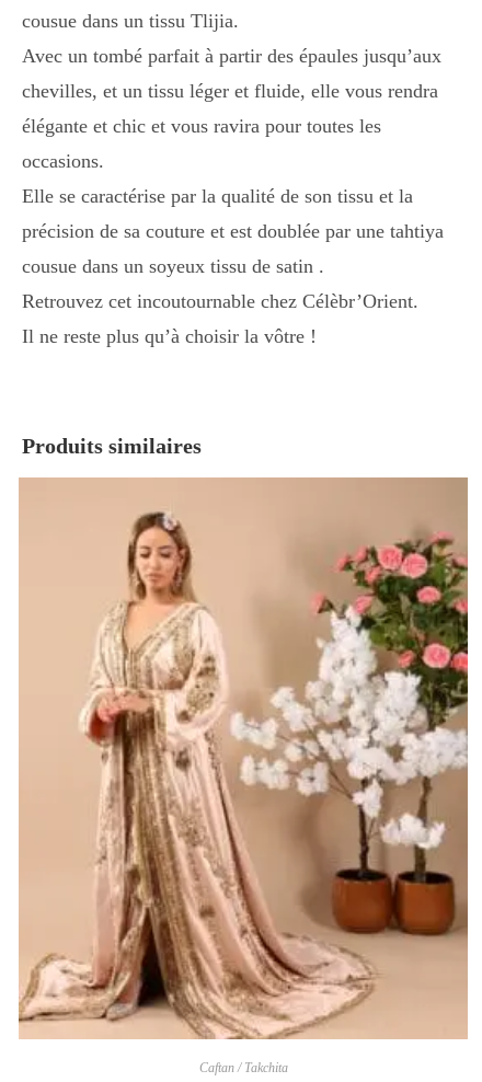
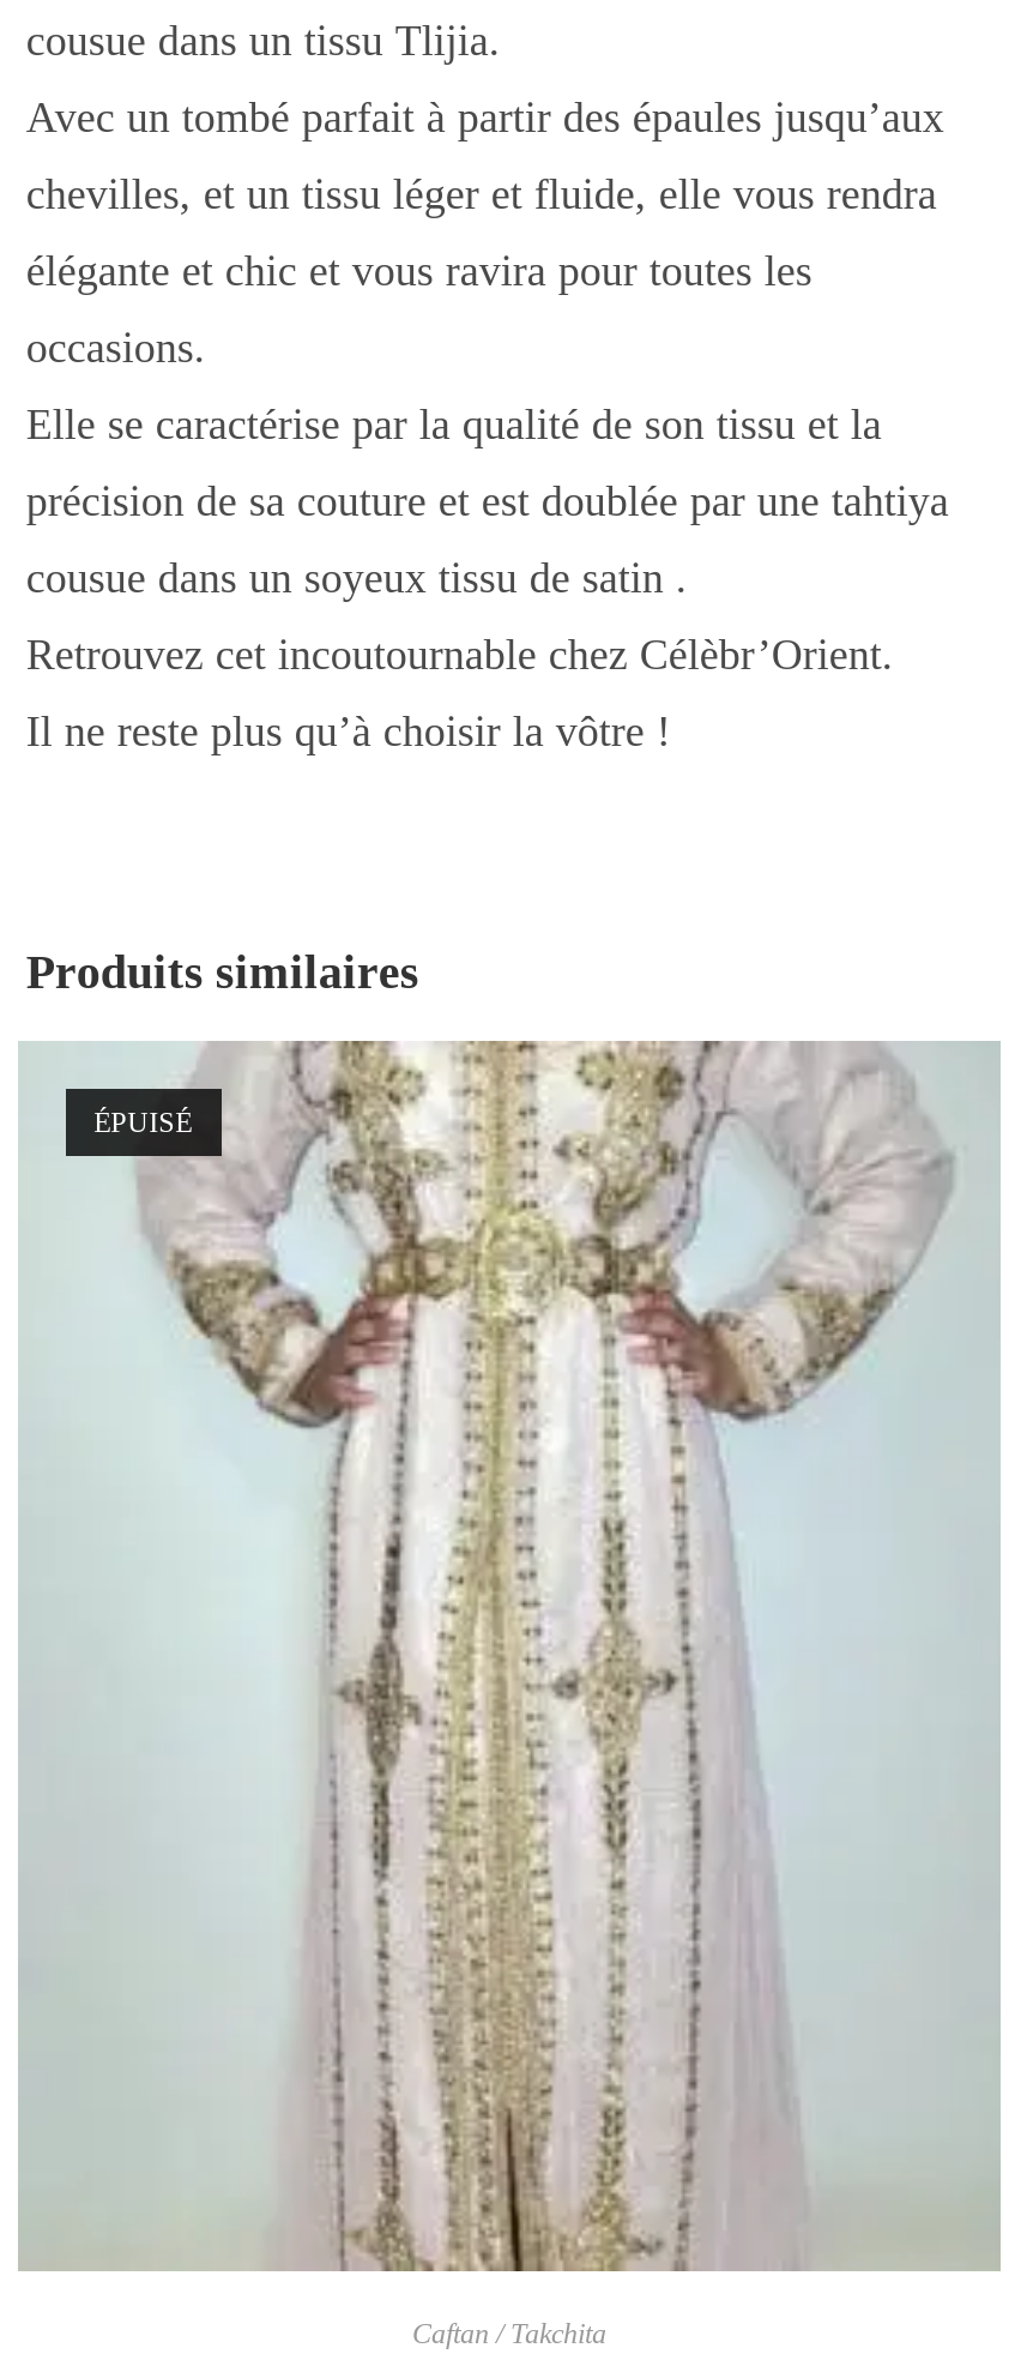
+ ÉPUISÉ

- [image]
+ [image]
